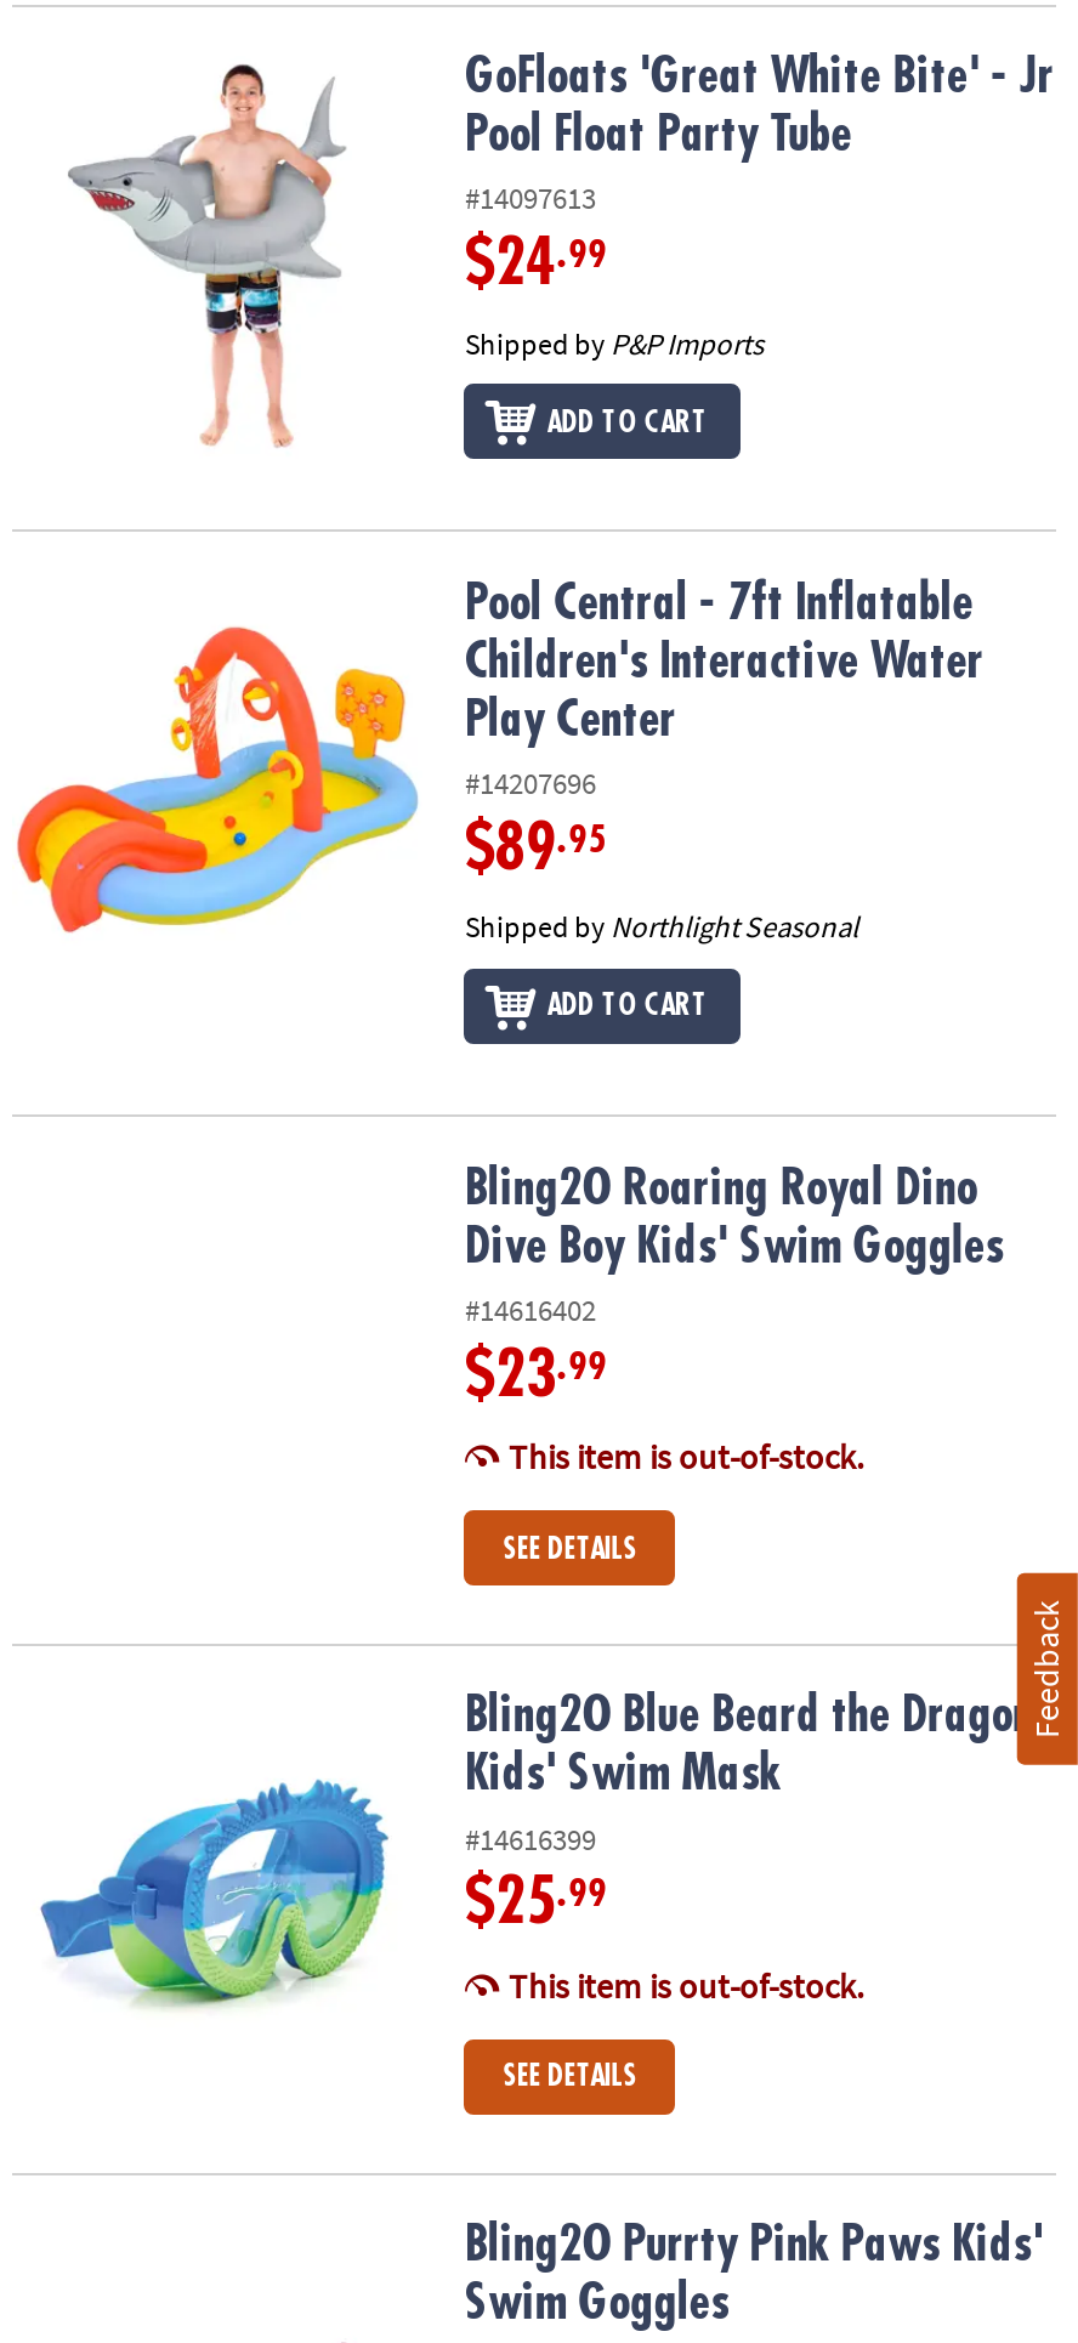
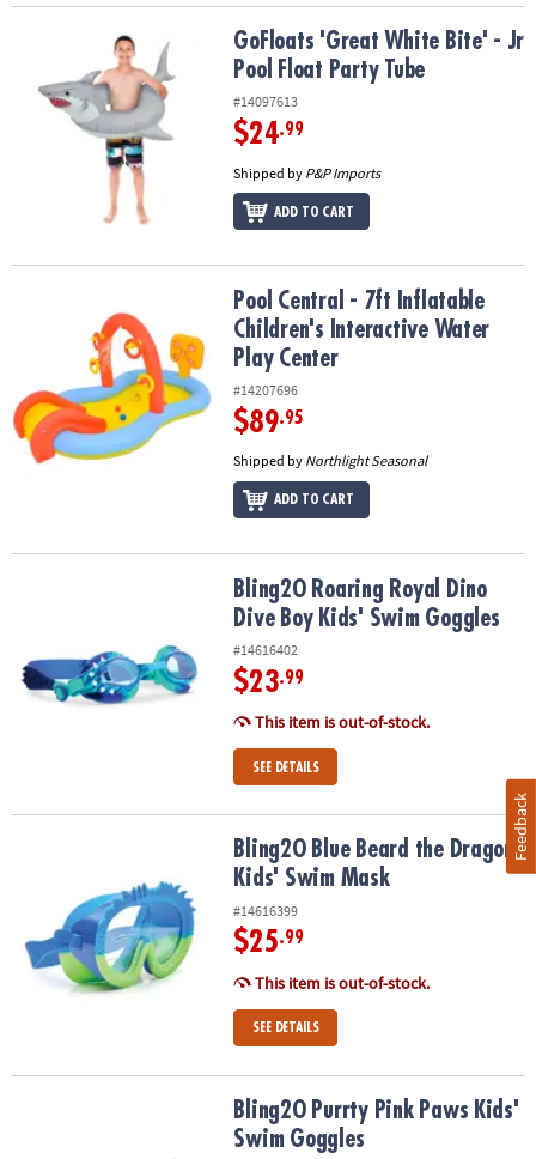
+ [image]
